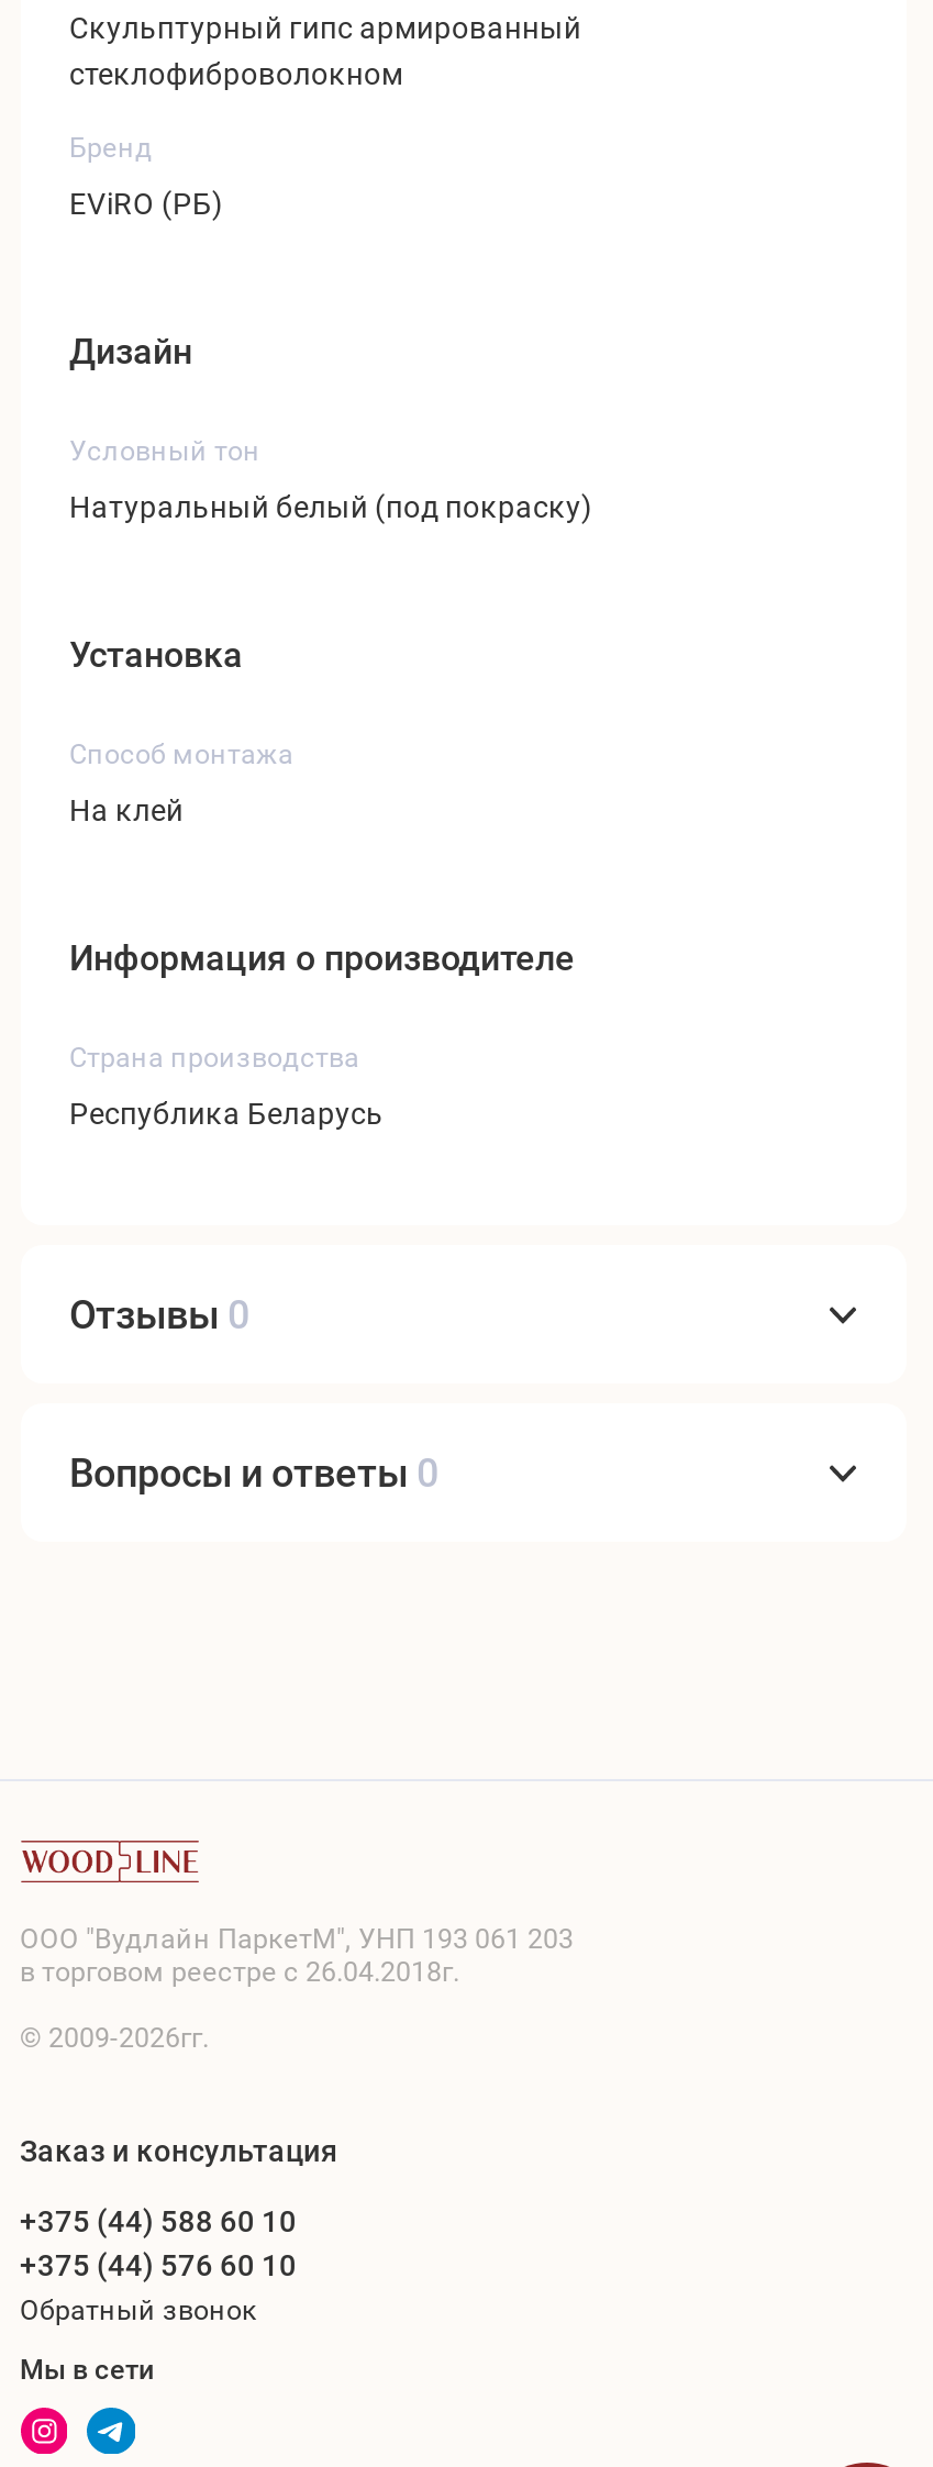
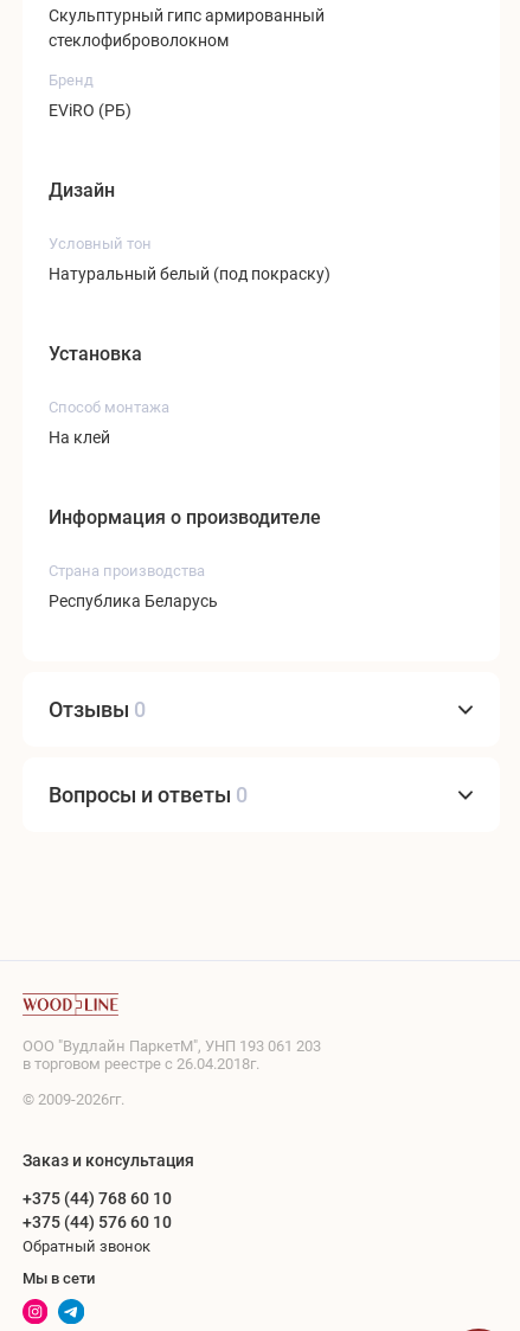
- +375 (44) 588 60 10
+ +375 (44) 768 60 10
